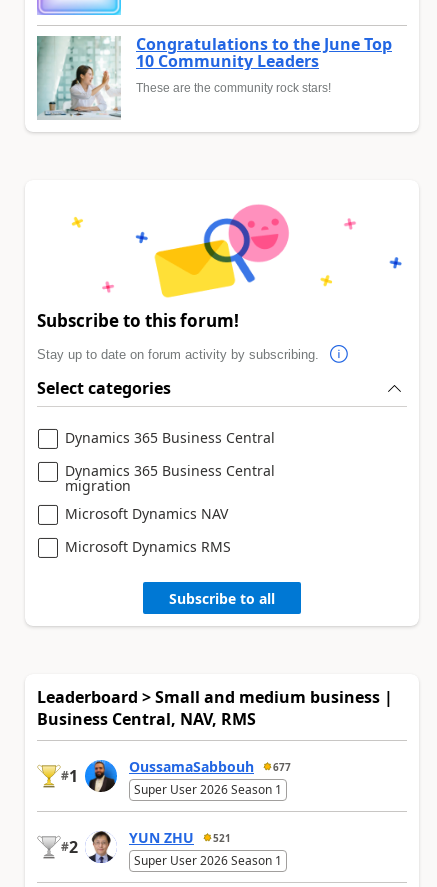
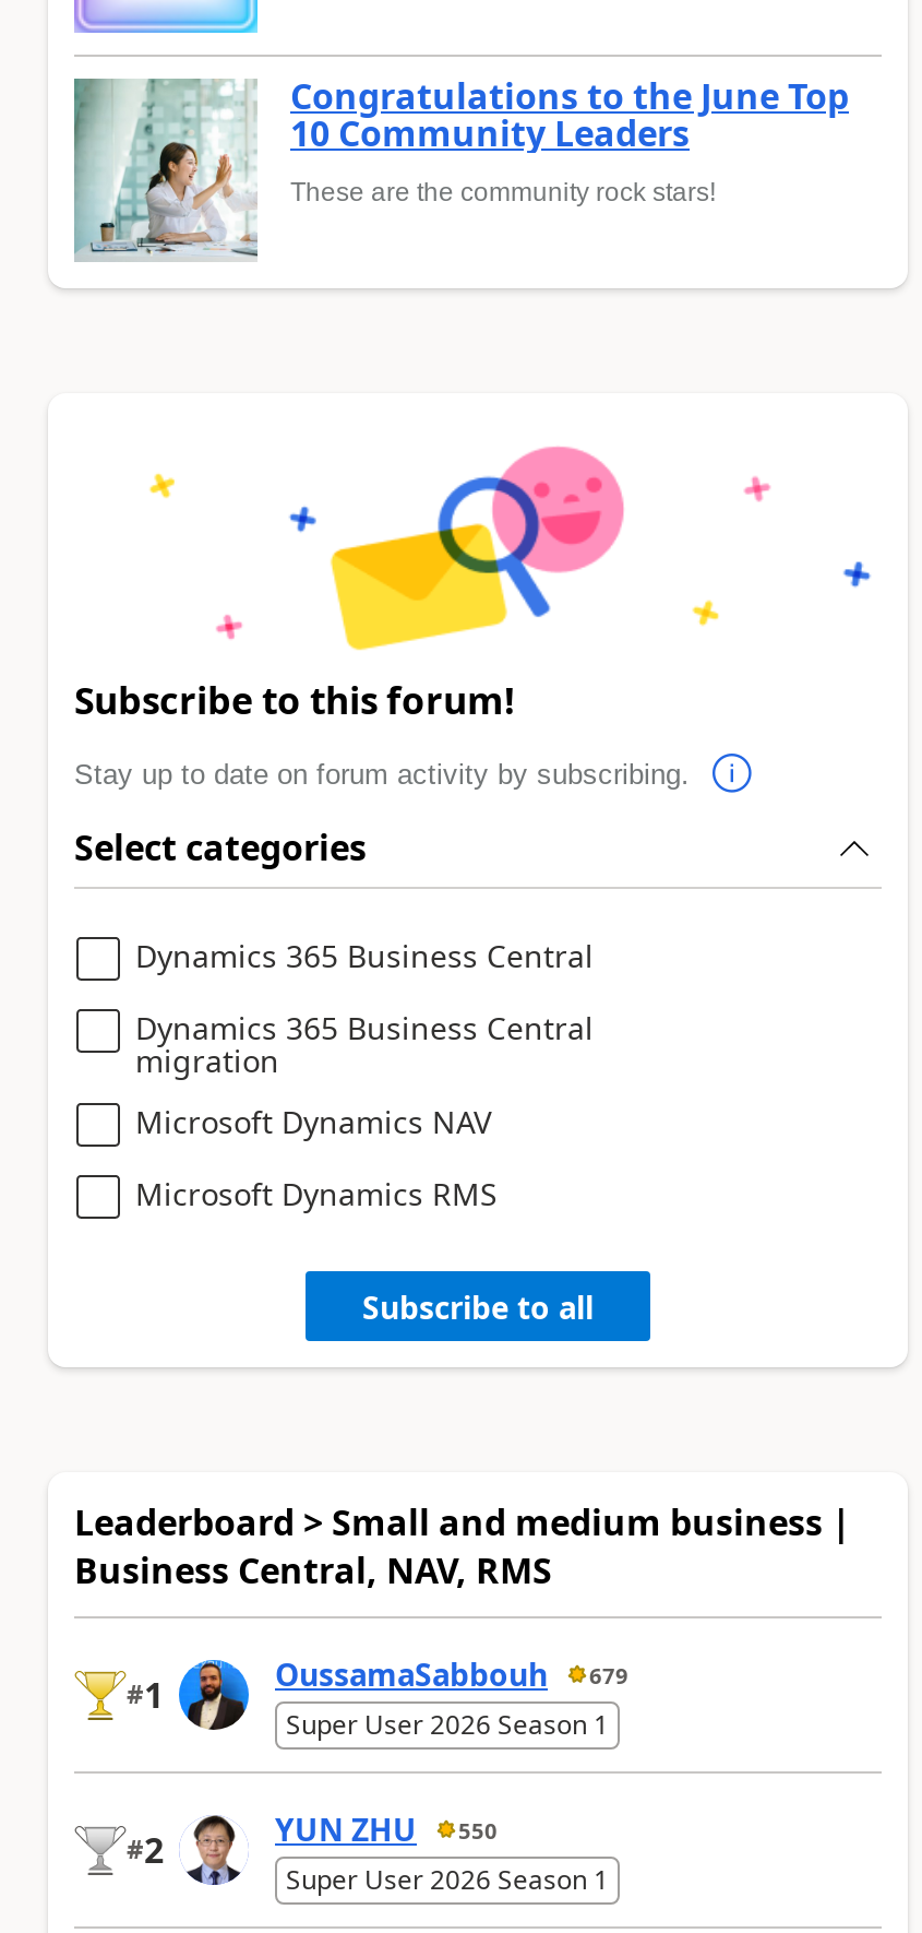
- OussamaSabbouh 677
+ OussamaSabbouh 679

- YUN ZHU 521
+ YUN ZHU 550
